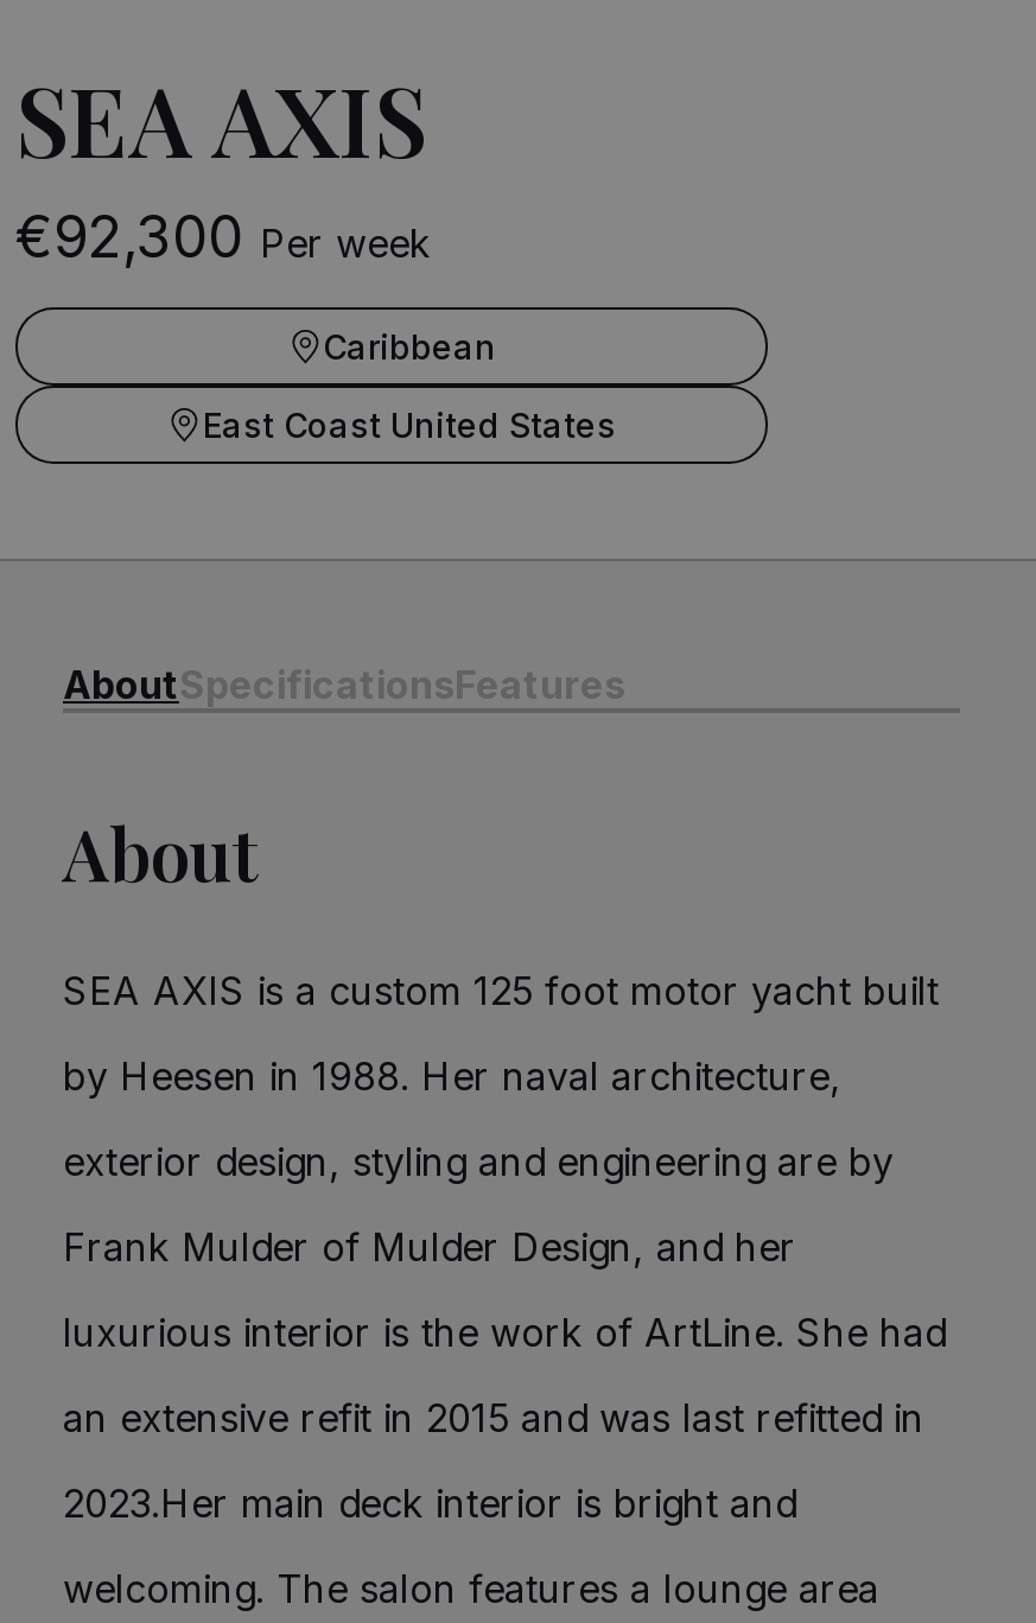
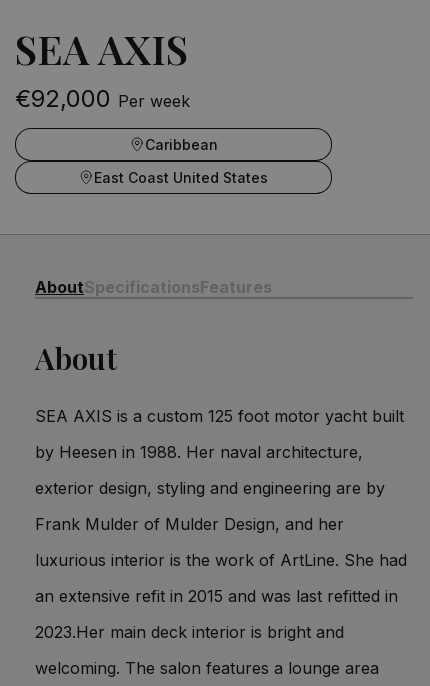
- €92,300 Per week
+ €92,000 Per week
